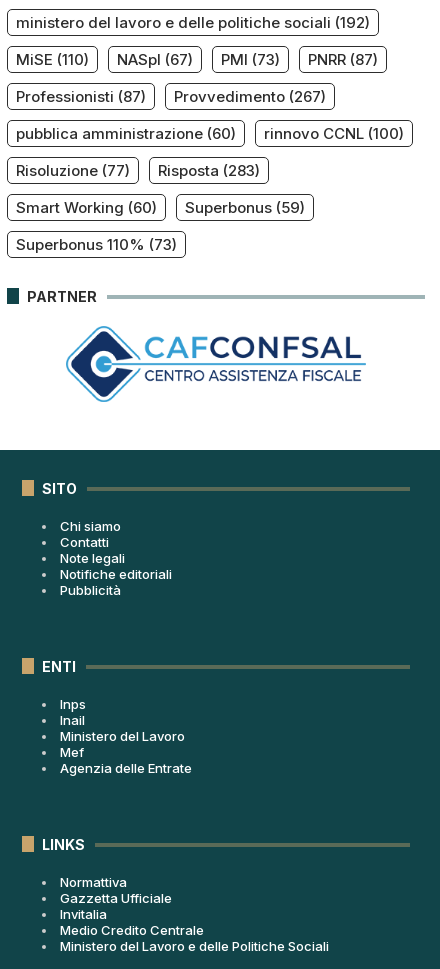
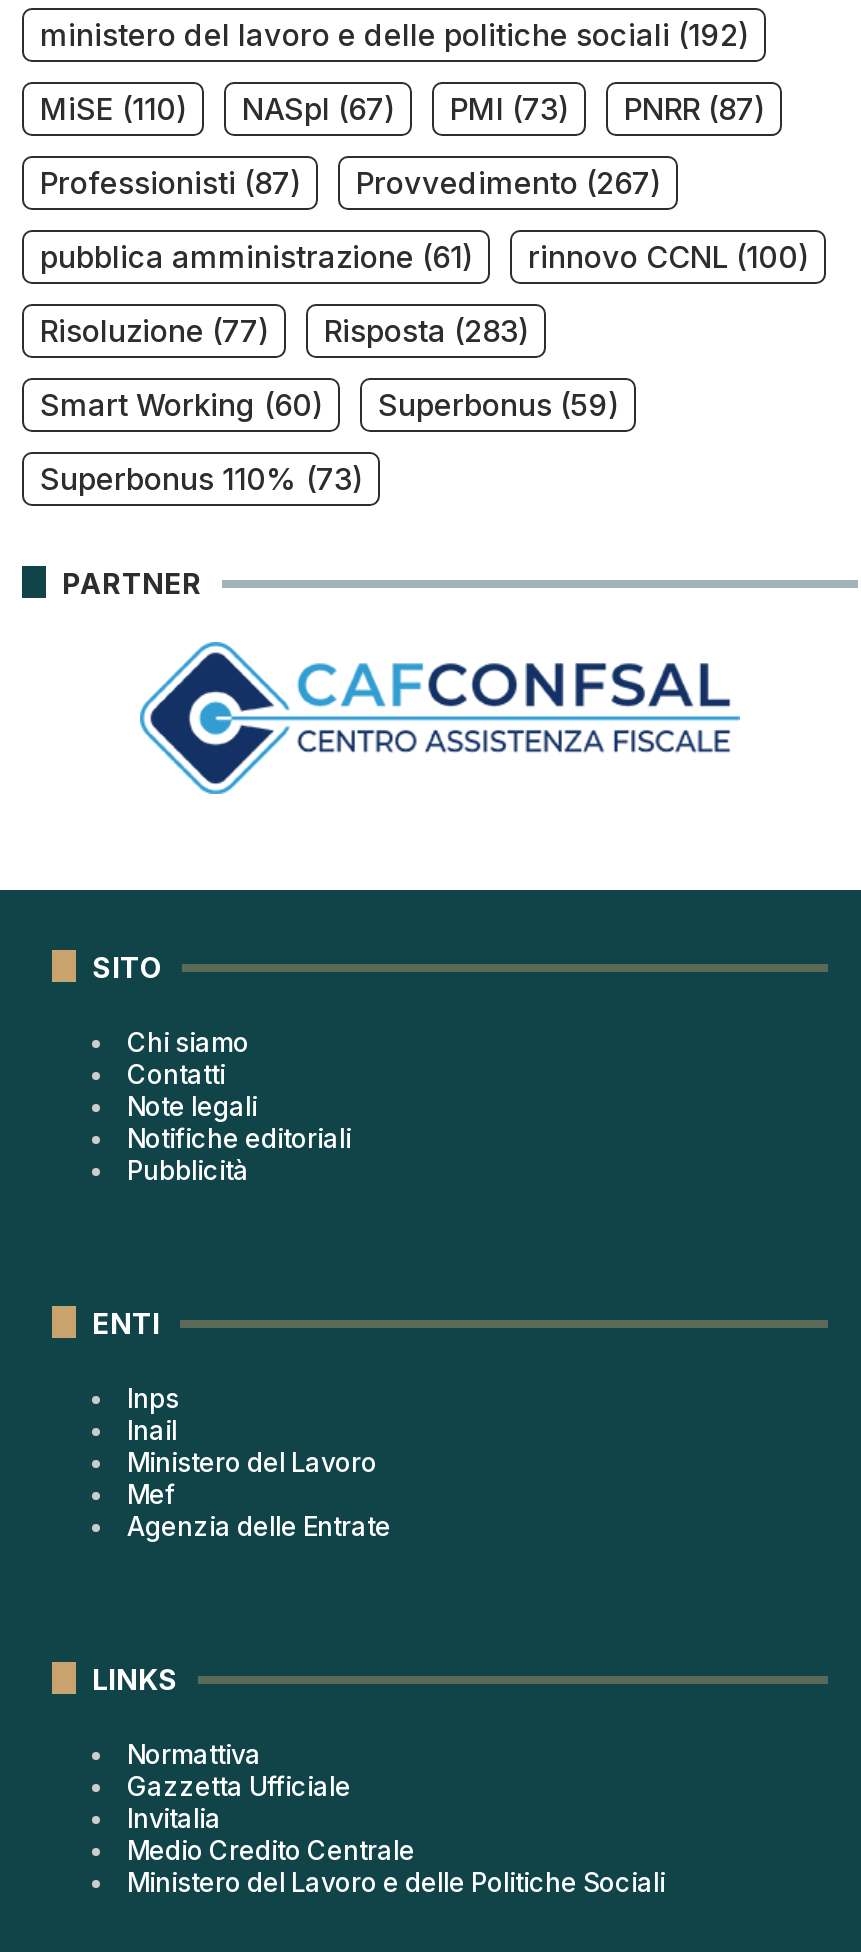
- pubblica amministrazione (60)
+ pubblica amministrazione (61)
